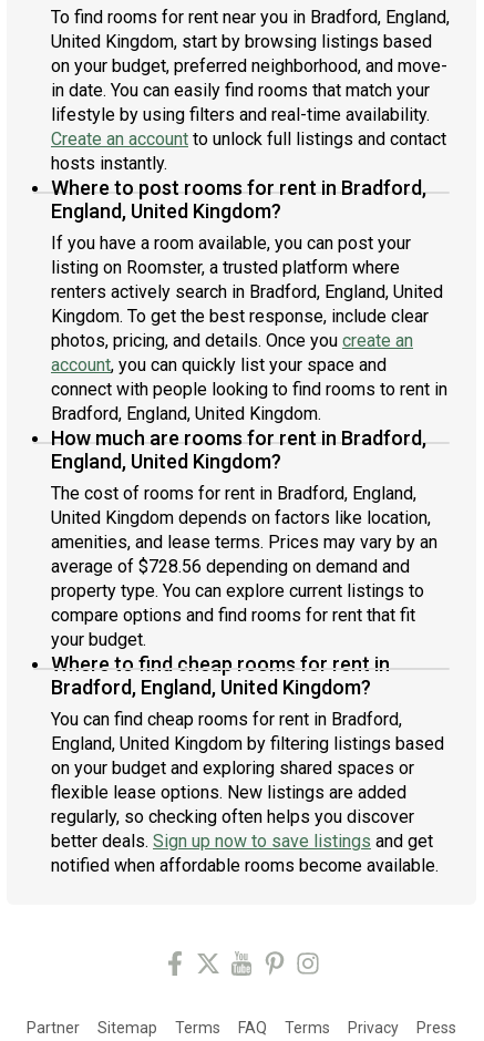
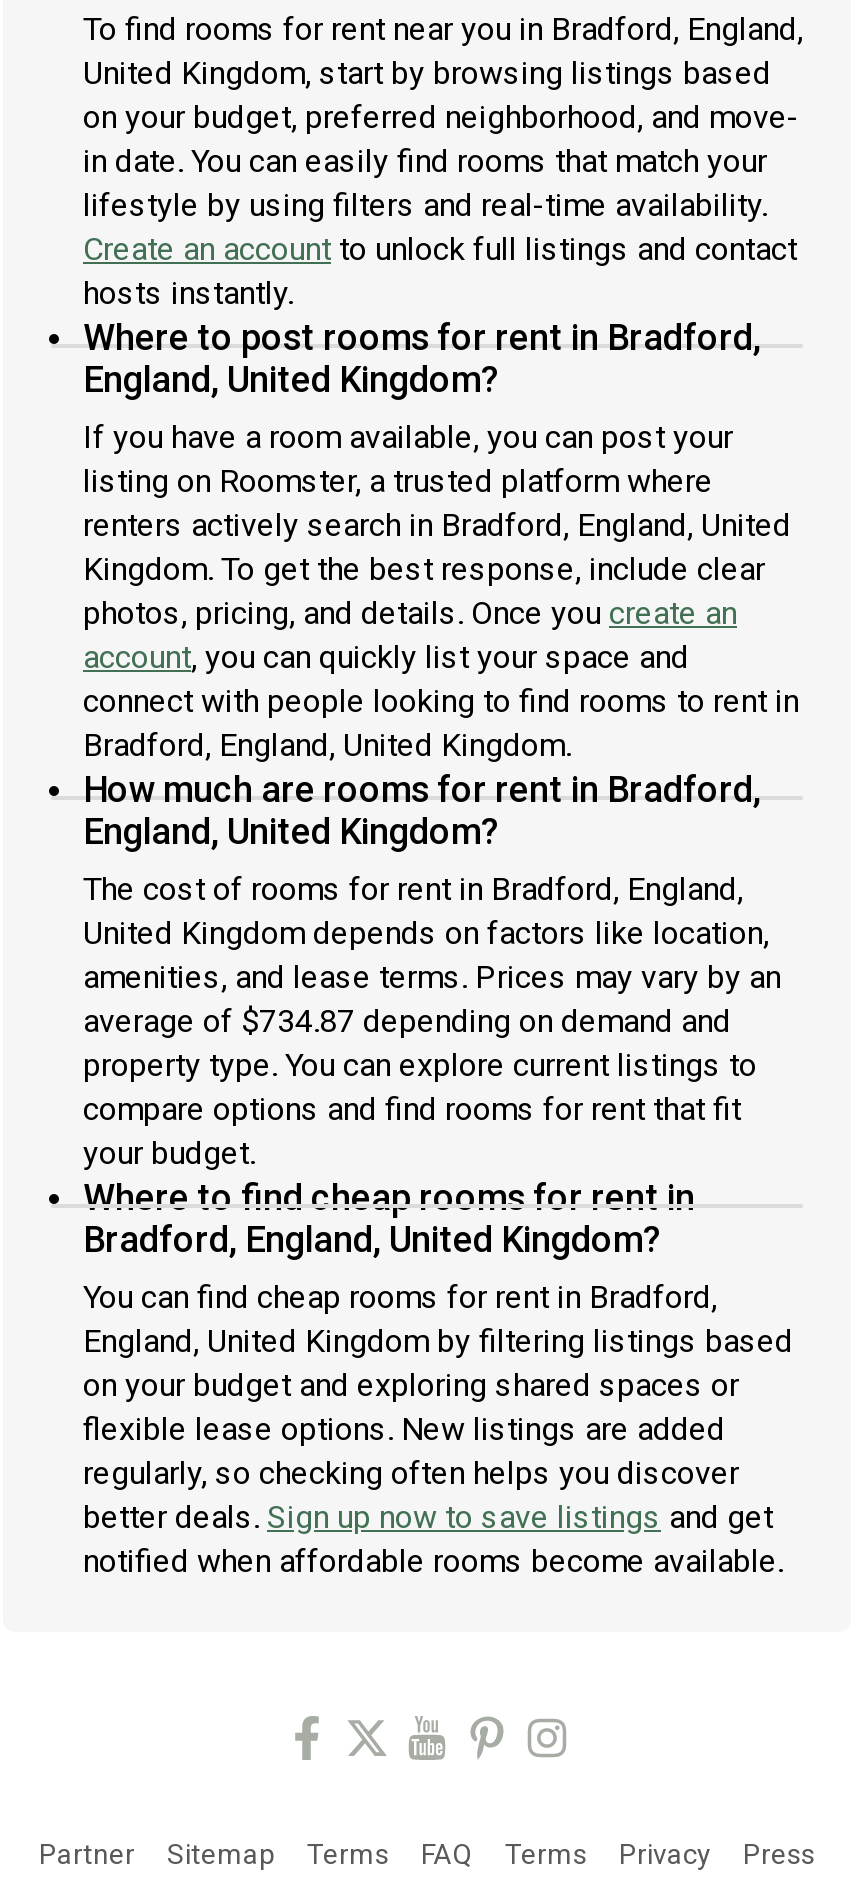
- average of $728.56 depending on demand and
+ average of $734.87 depending on demand and
